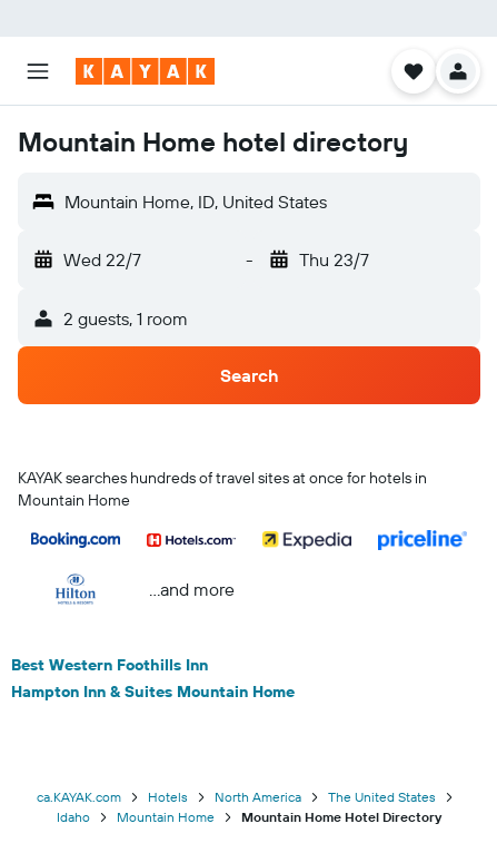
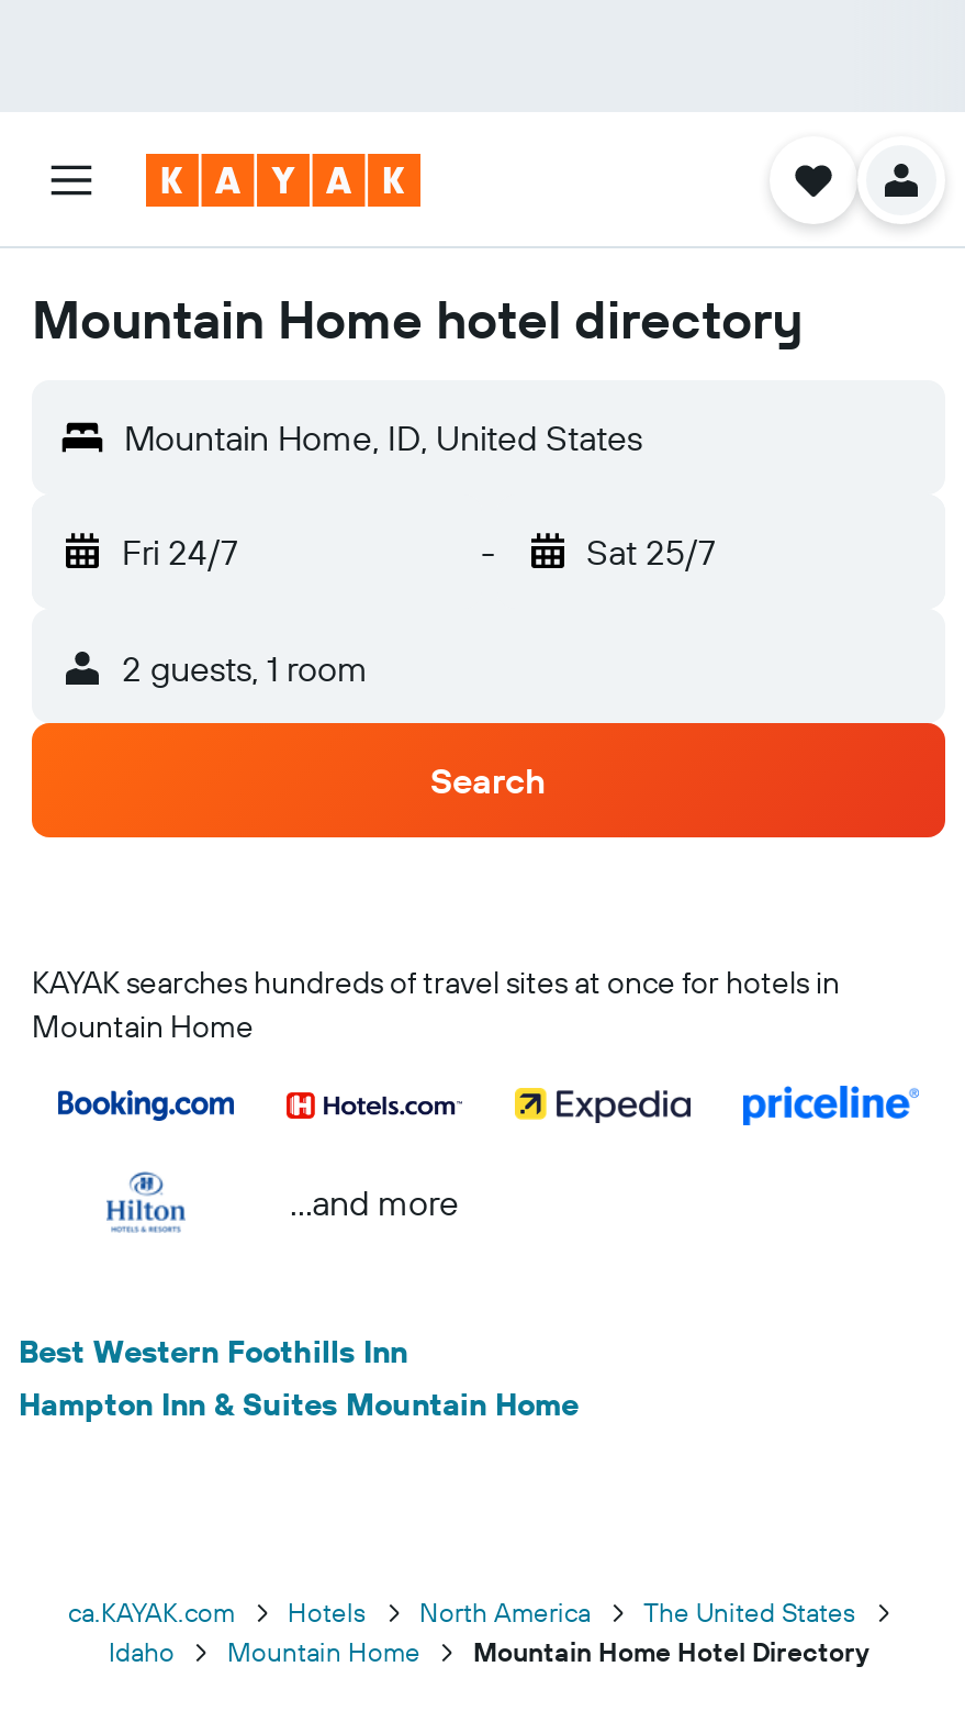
- Wed 22/7
+ Fri 24/7

- Thu 23/7
+ Sat 25/7
